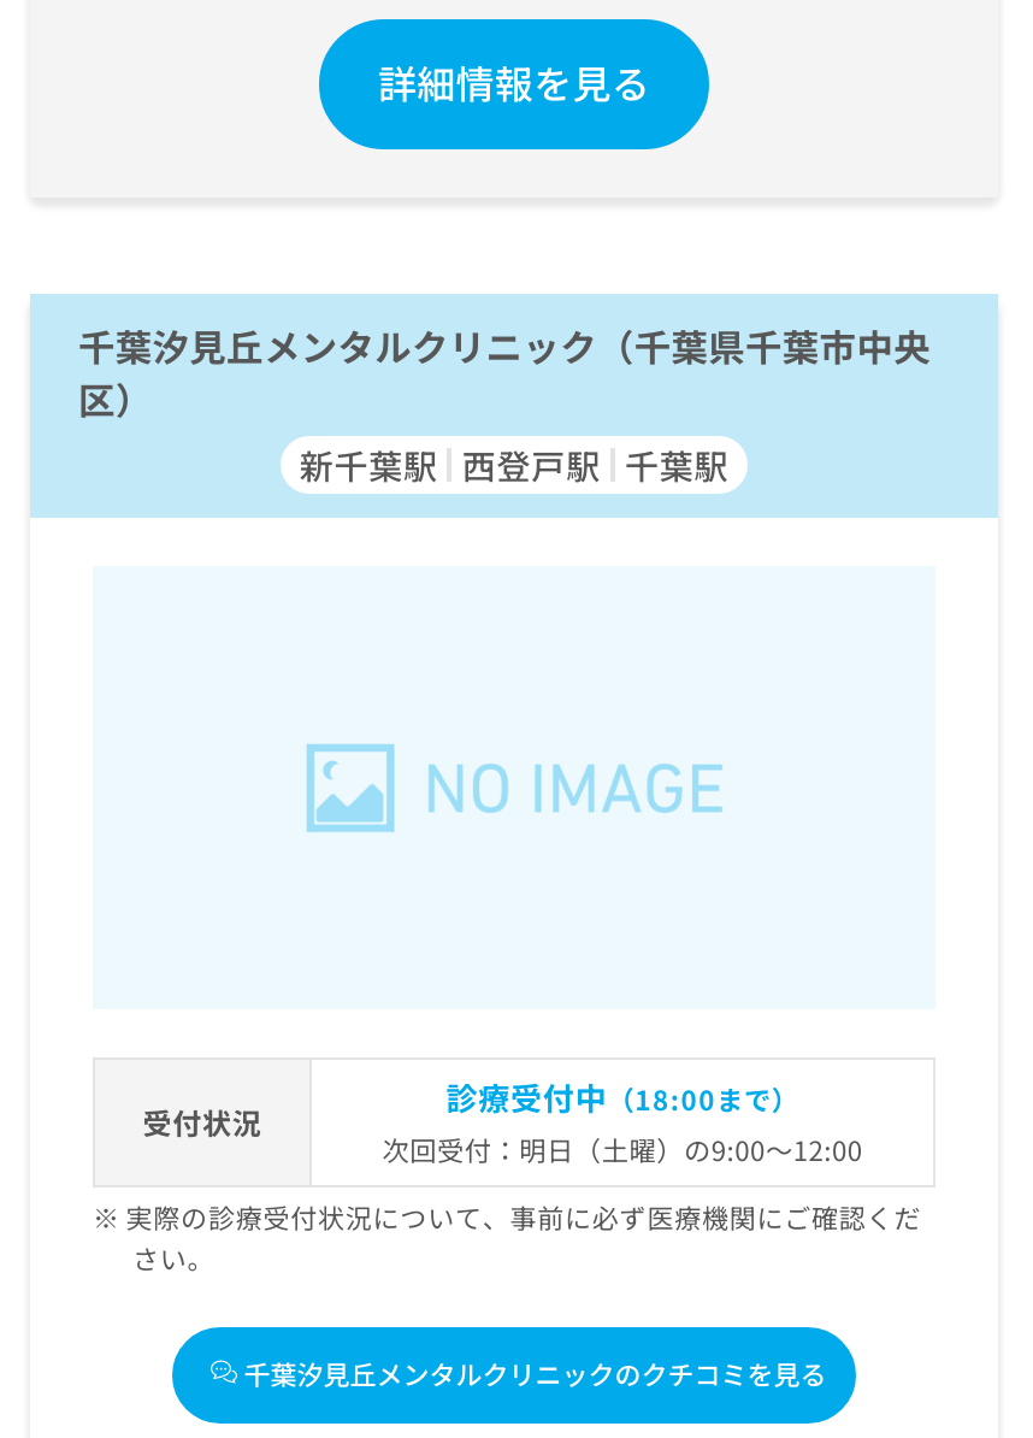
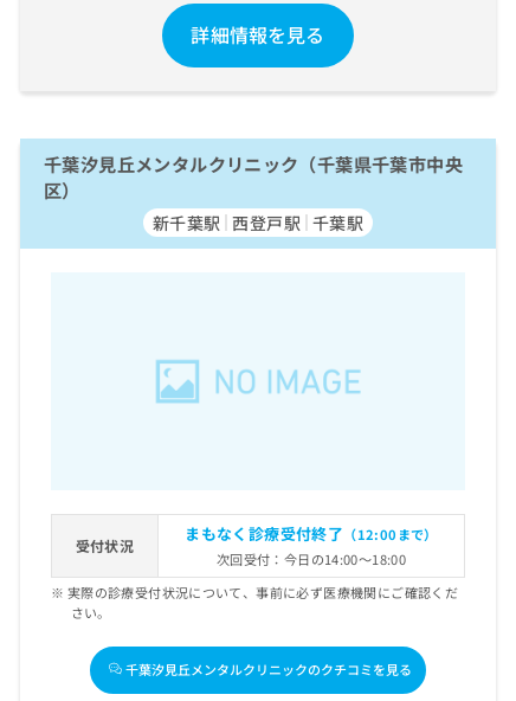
- 診療受付中（18:00まで）
- 次回受付：明日（土曜）の9:00～12:00
+ まもなく診療受付終了（12:00まで）
+ 次回受付：今日の14:00～18:00
